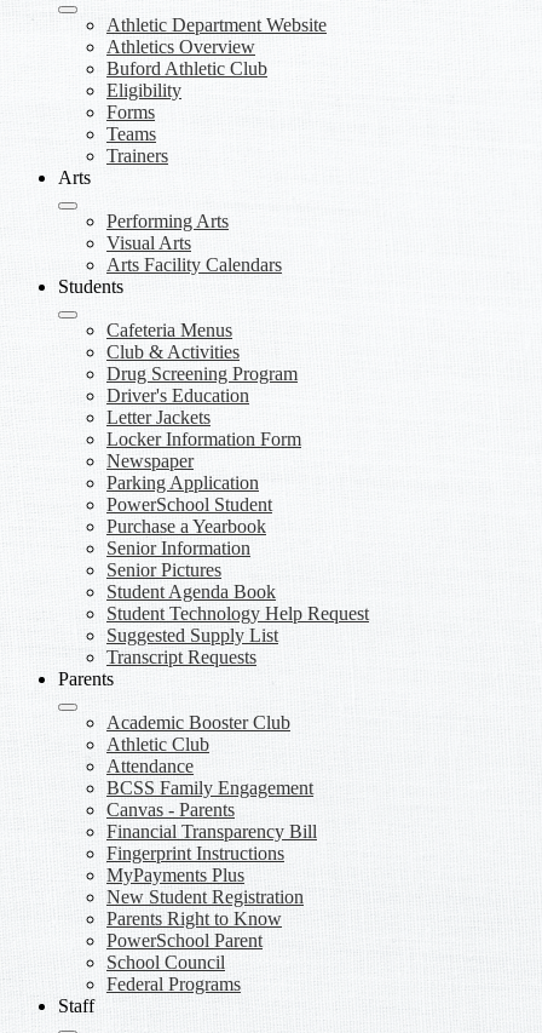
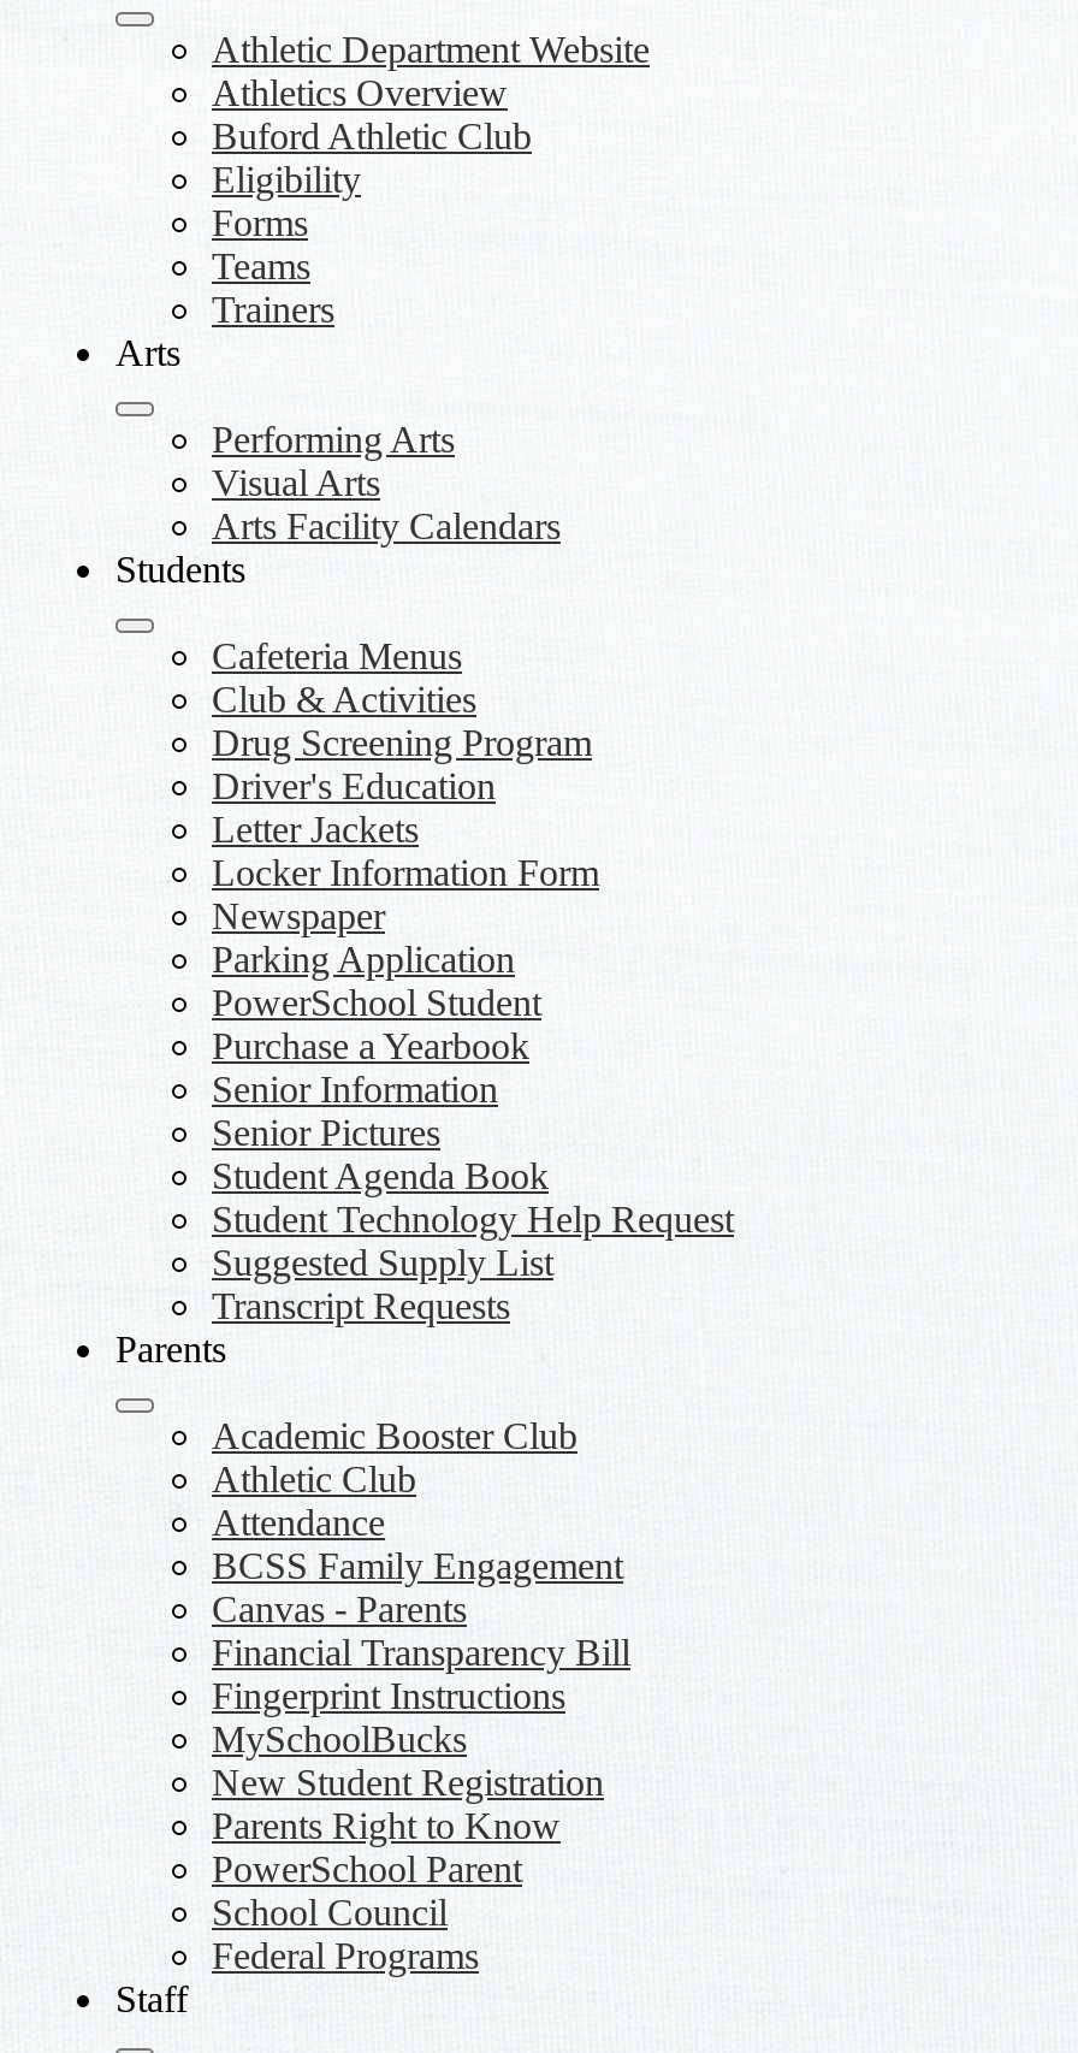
- MyPayments Plus
+ MySchoolBucks
